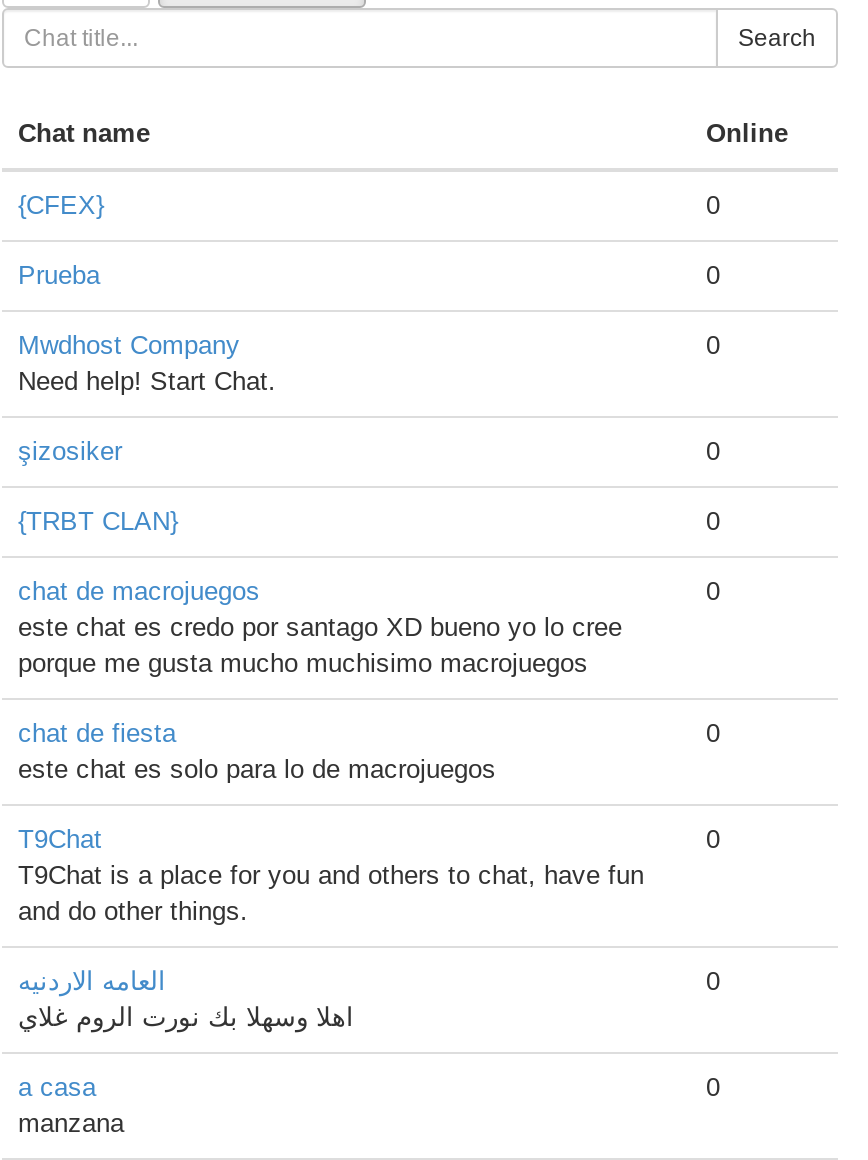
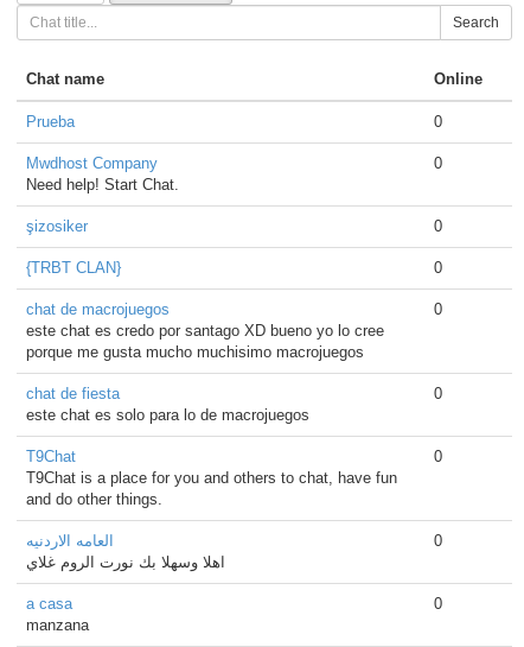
- {CFEX}
- 0
